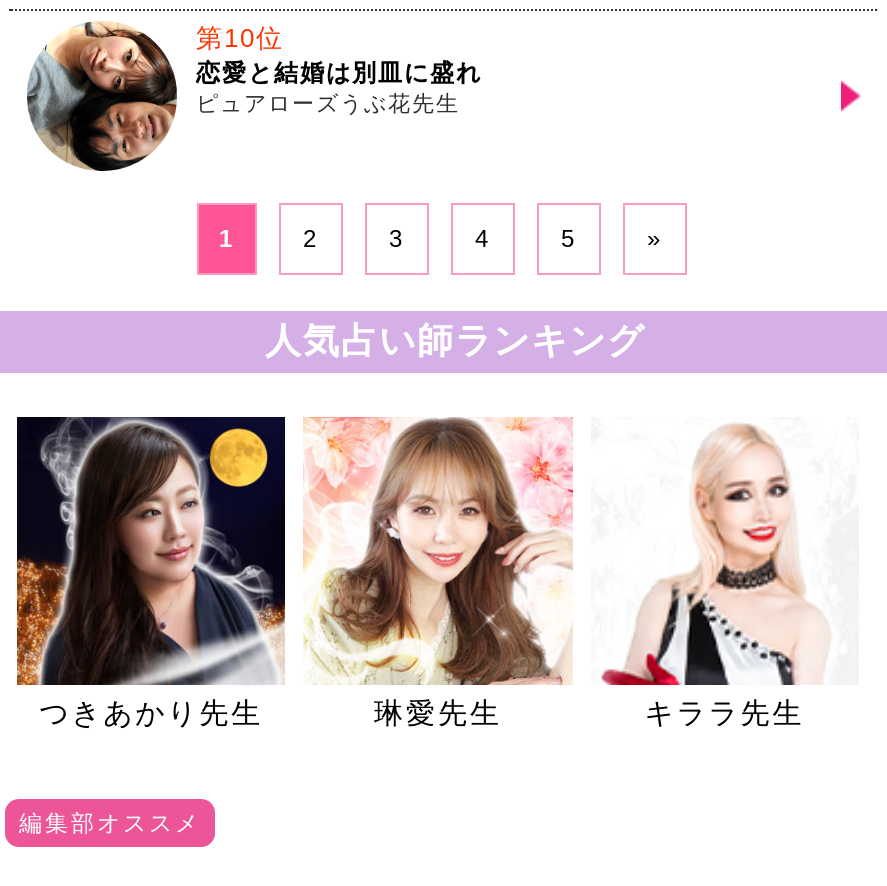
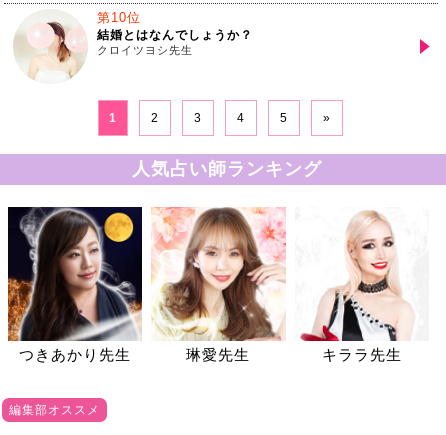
- [image]
- 恋愛と結婚は別皿に盛れ
- ピュアローズうぶ花先生
+ [image]
+ 結婚とはなんでしょうか？
+ クロイツヨシ先生
